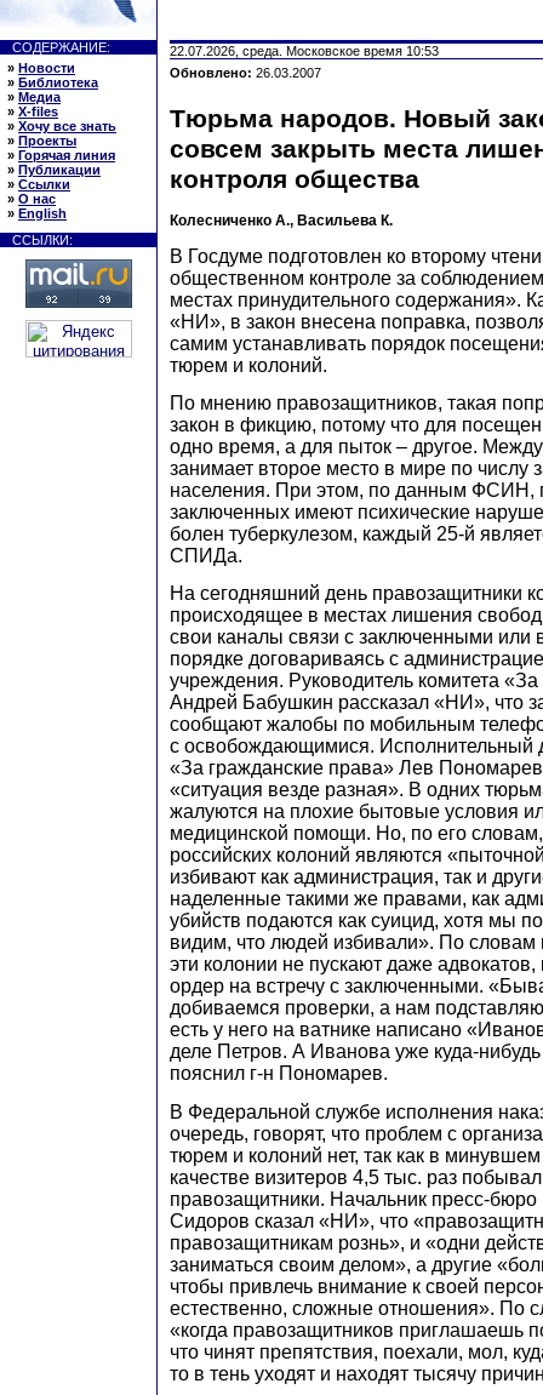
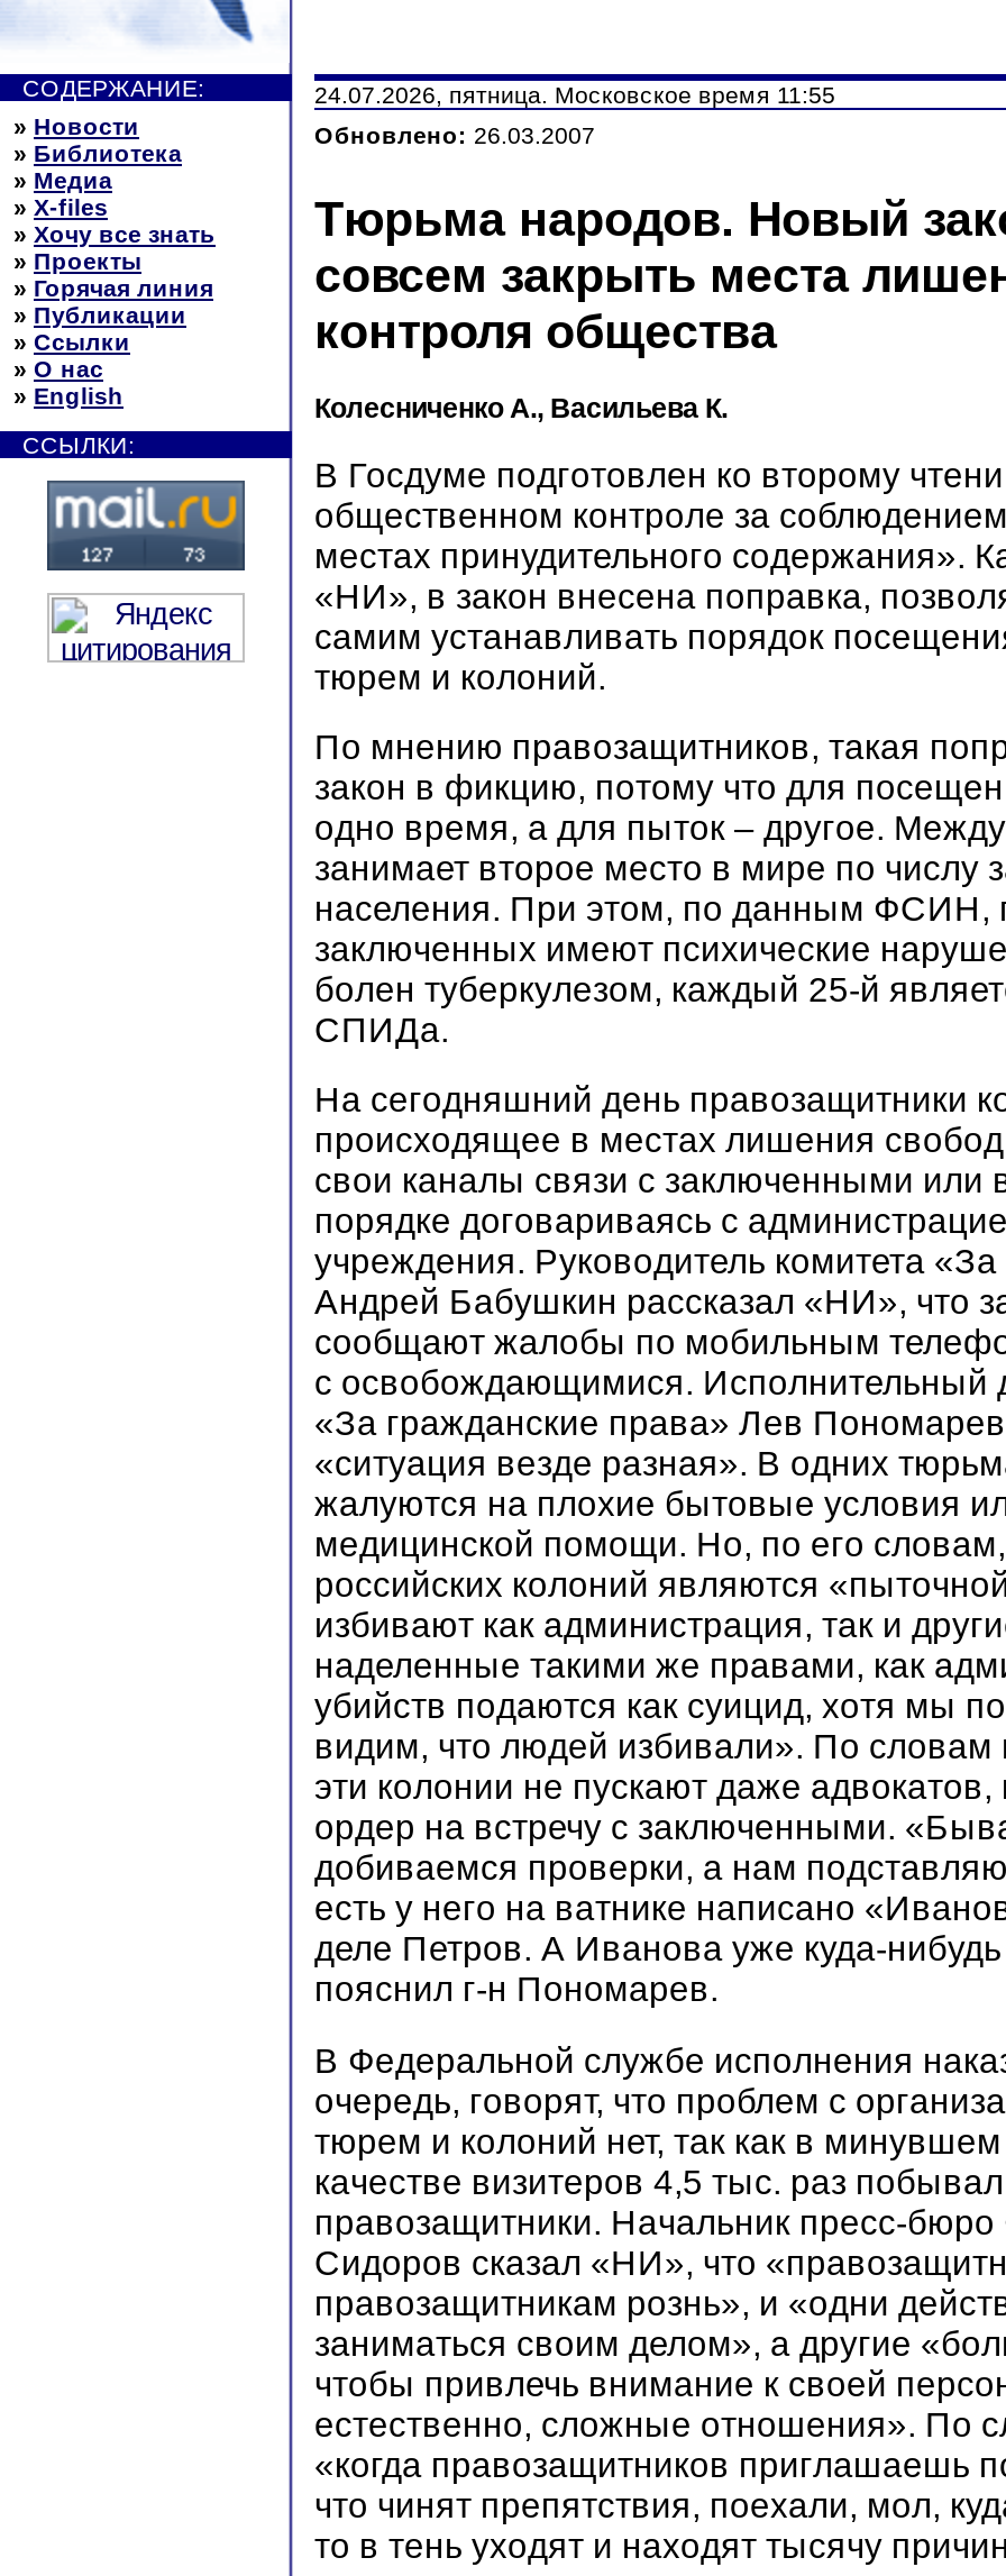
- 22.07.2026, среда. Московское время 10:53
+ 24.07.2026, пятница. Московское время 11:55
